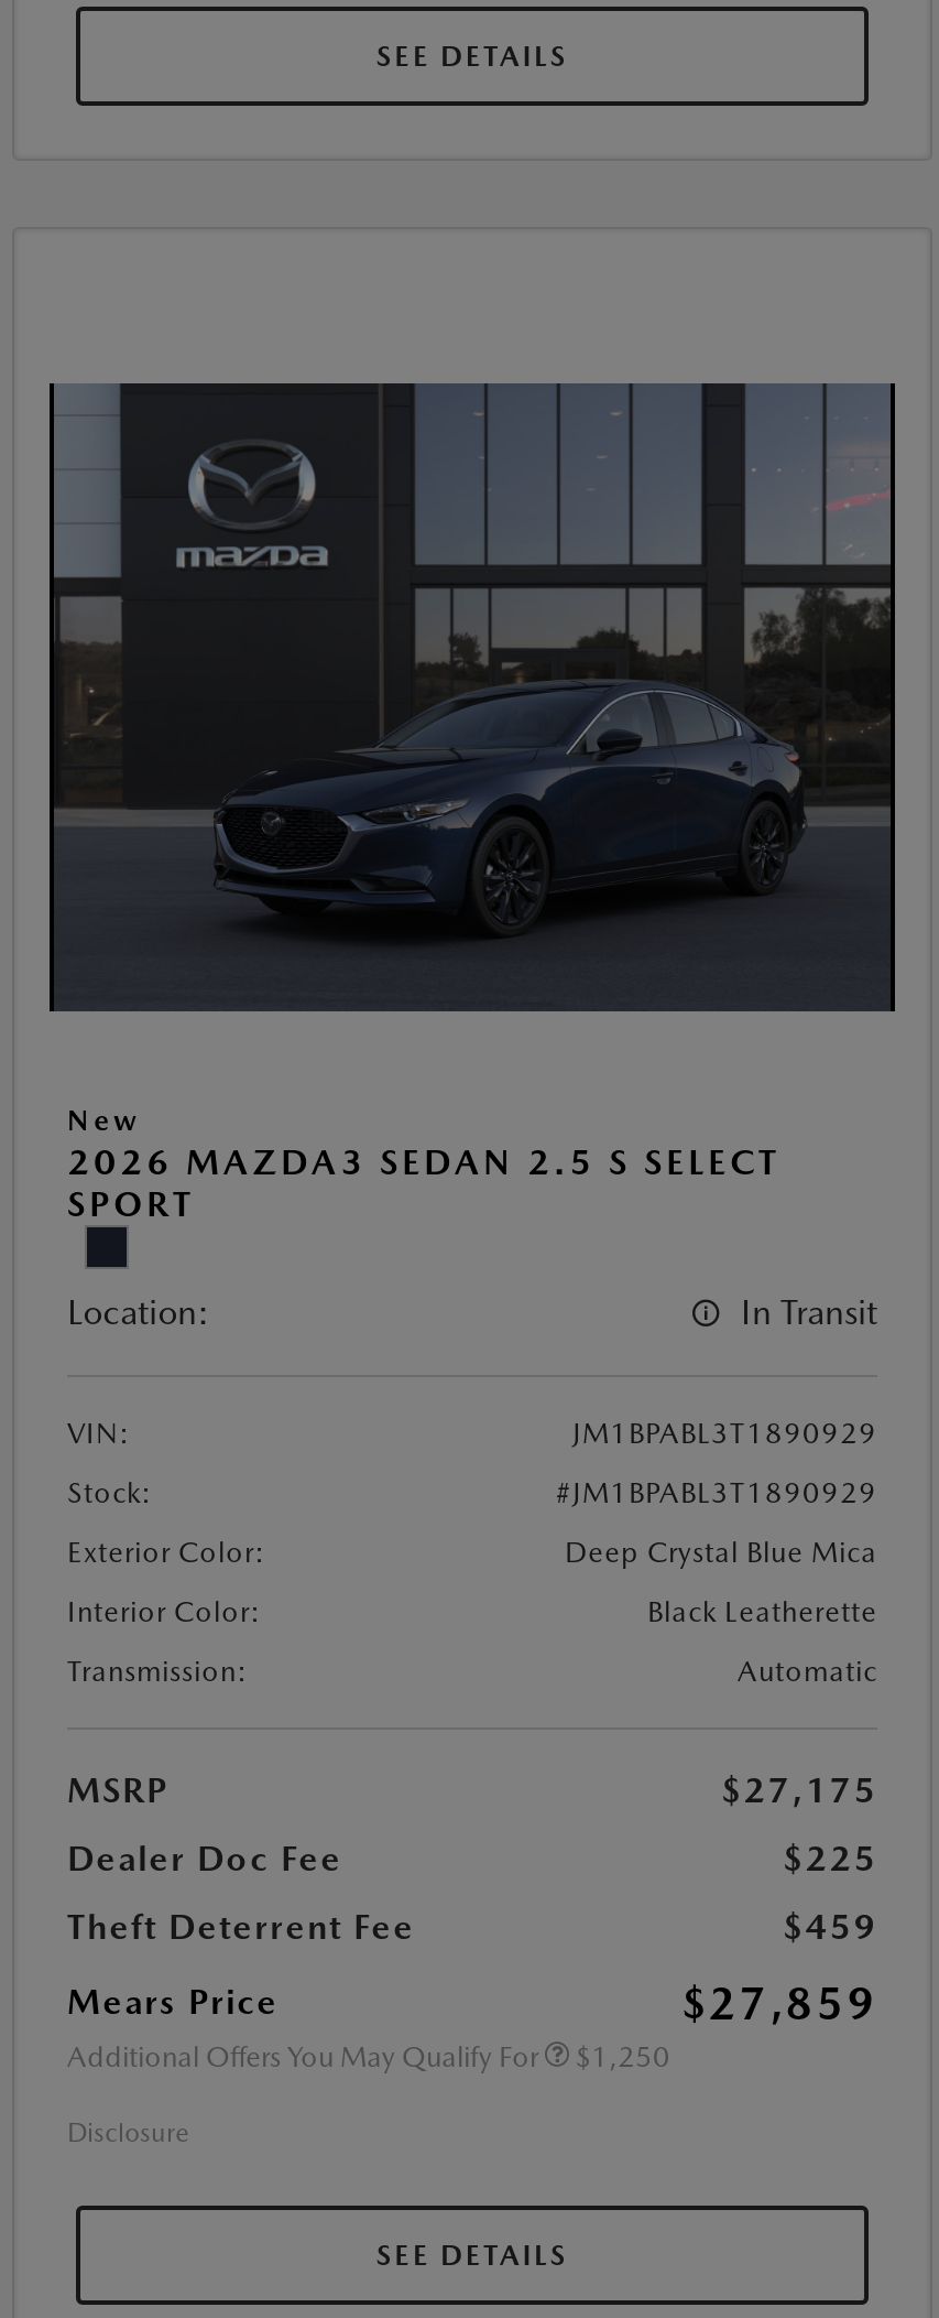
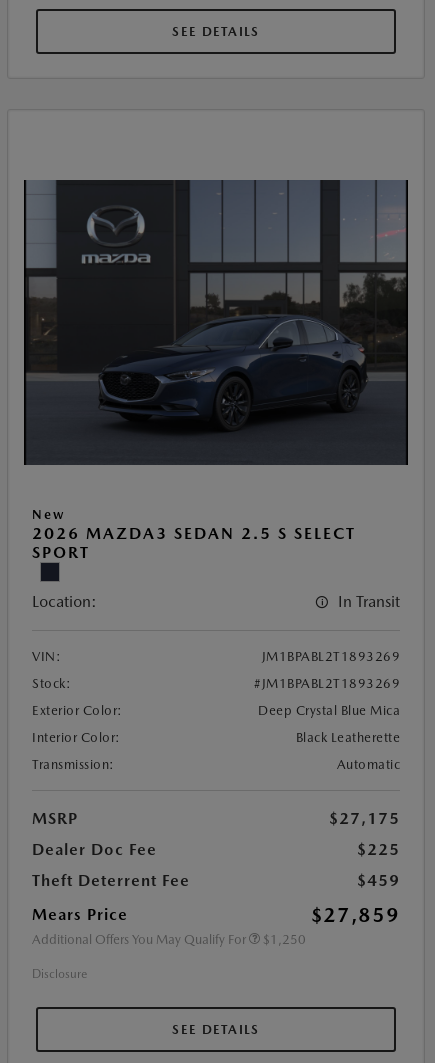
- JM1BPABL3T1890929
+ JM1BPABL2T1893269

- #JM1BPABL3T1890929
+ #JM1BPABL2T1893269
